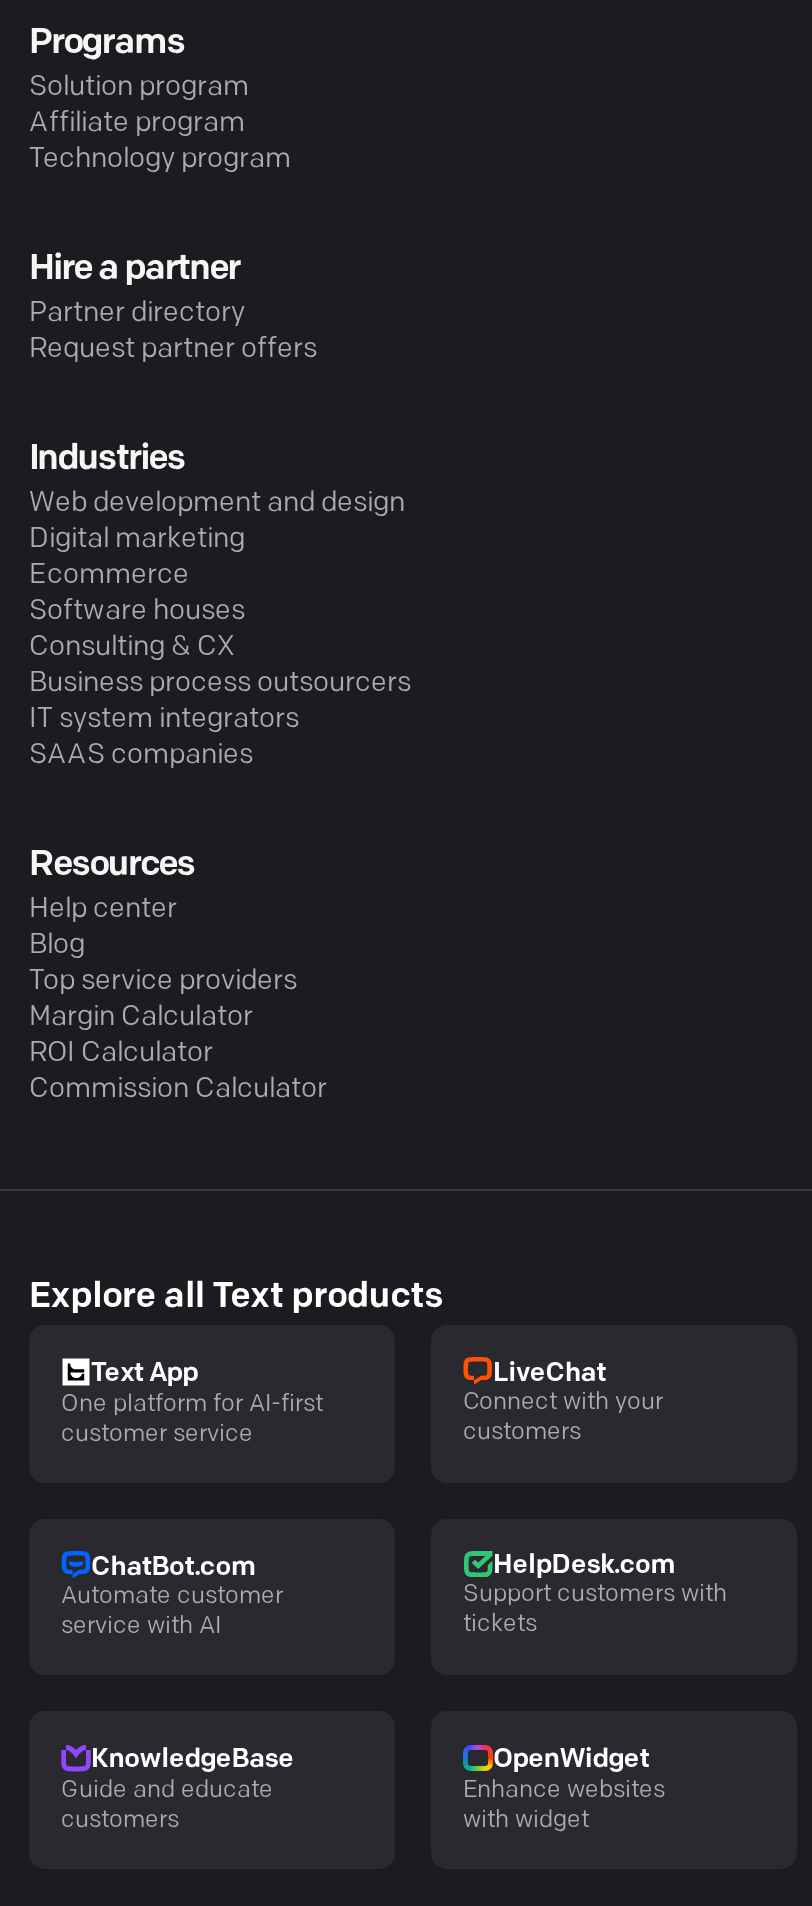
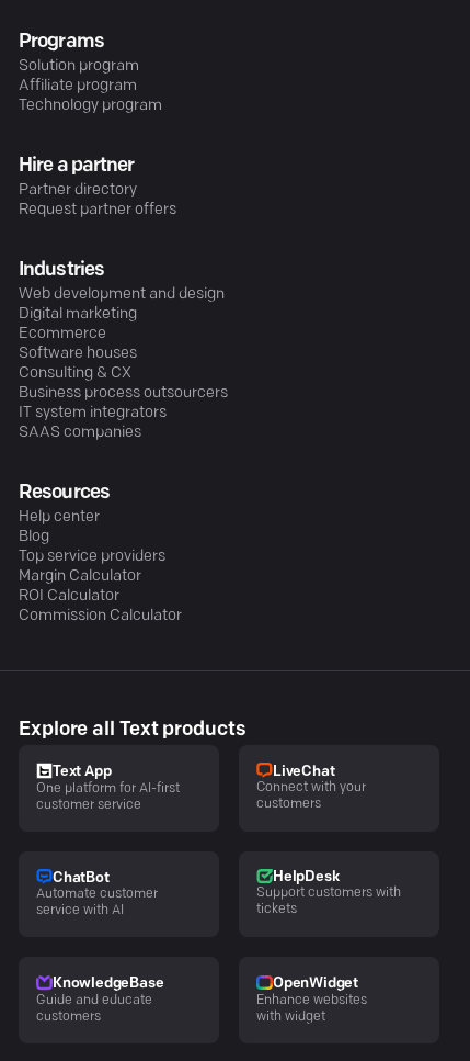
- ChatBot.com
+ ChatBot

- HelpDesk.com
+ HelpDesk
